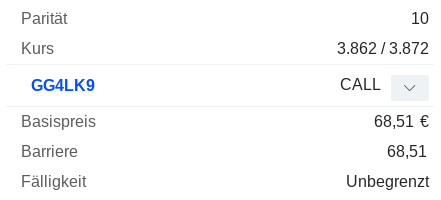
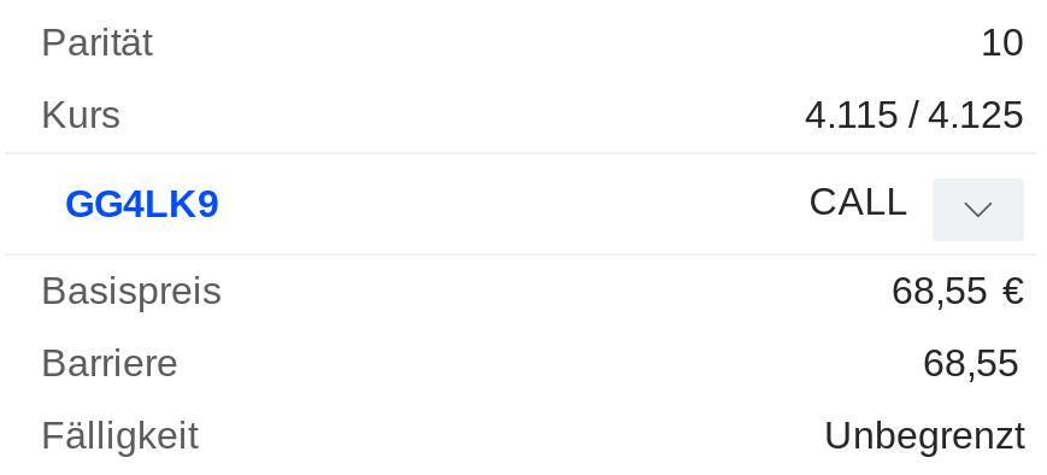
- 3.862 / 3.872
+ 4.115 / 4.125

- 68,51 €
+ 68,55 €

- 68,51
+ 68,55
